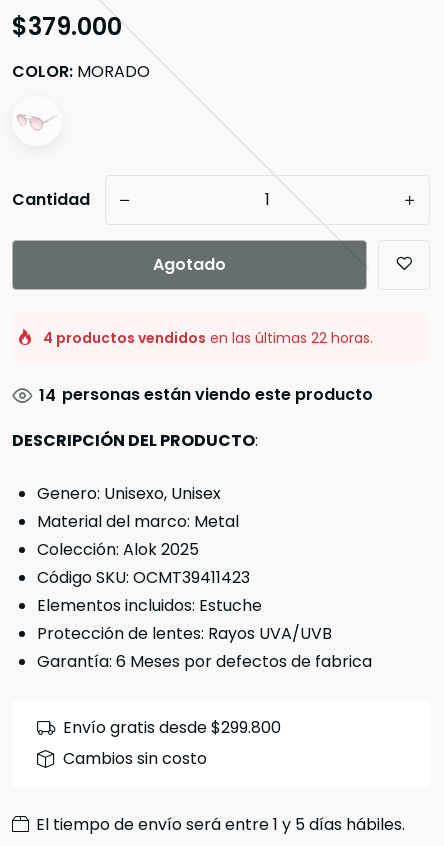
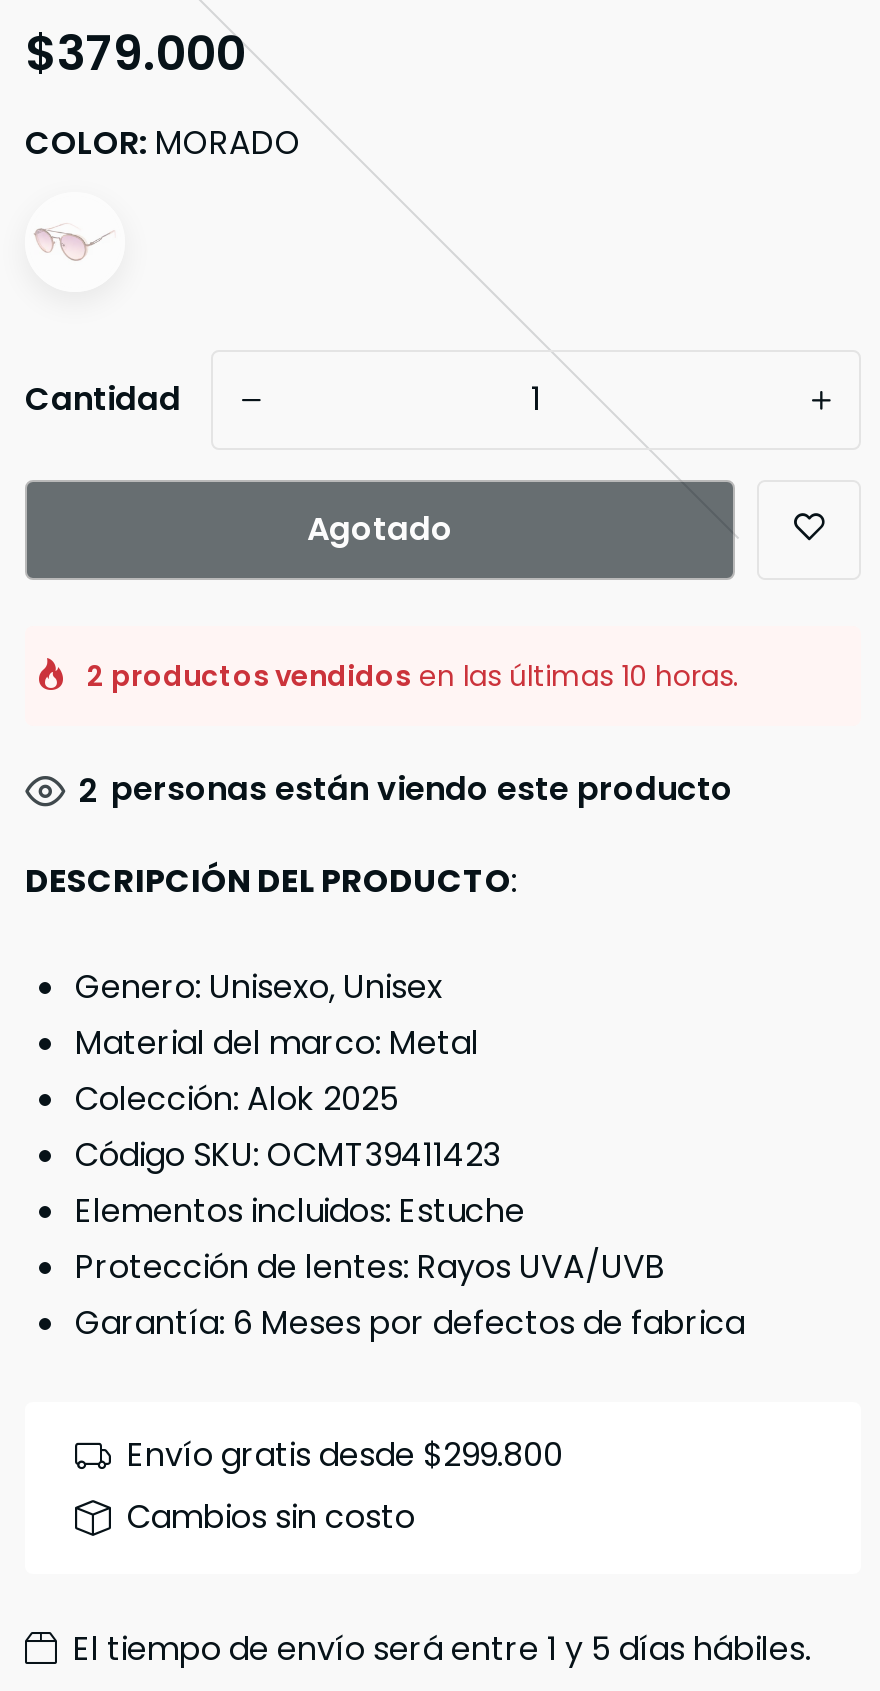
- 4 productos vendidos en las últimas 22 horas.
+ 2 productos vendidos en las últimas 10 horas.

- 14 personas están viendo este producto
+ 2 personas están viendo este producto
